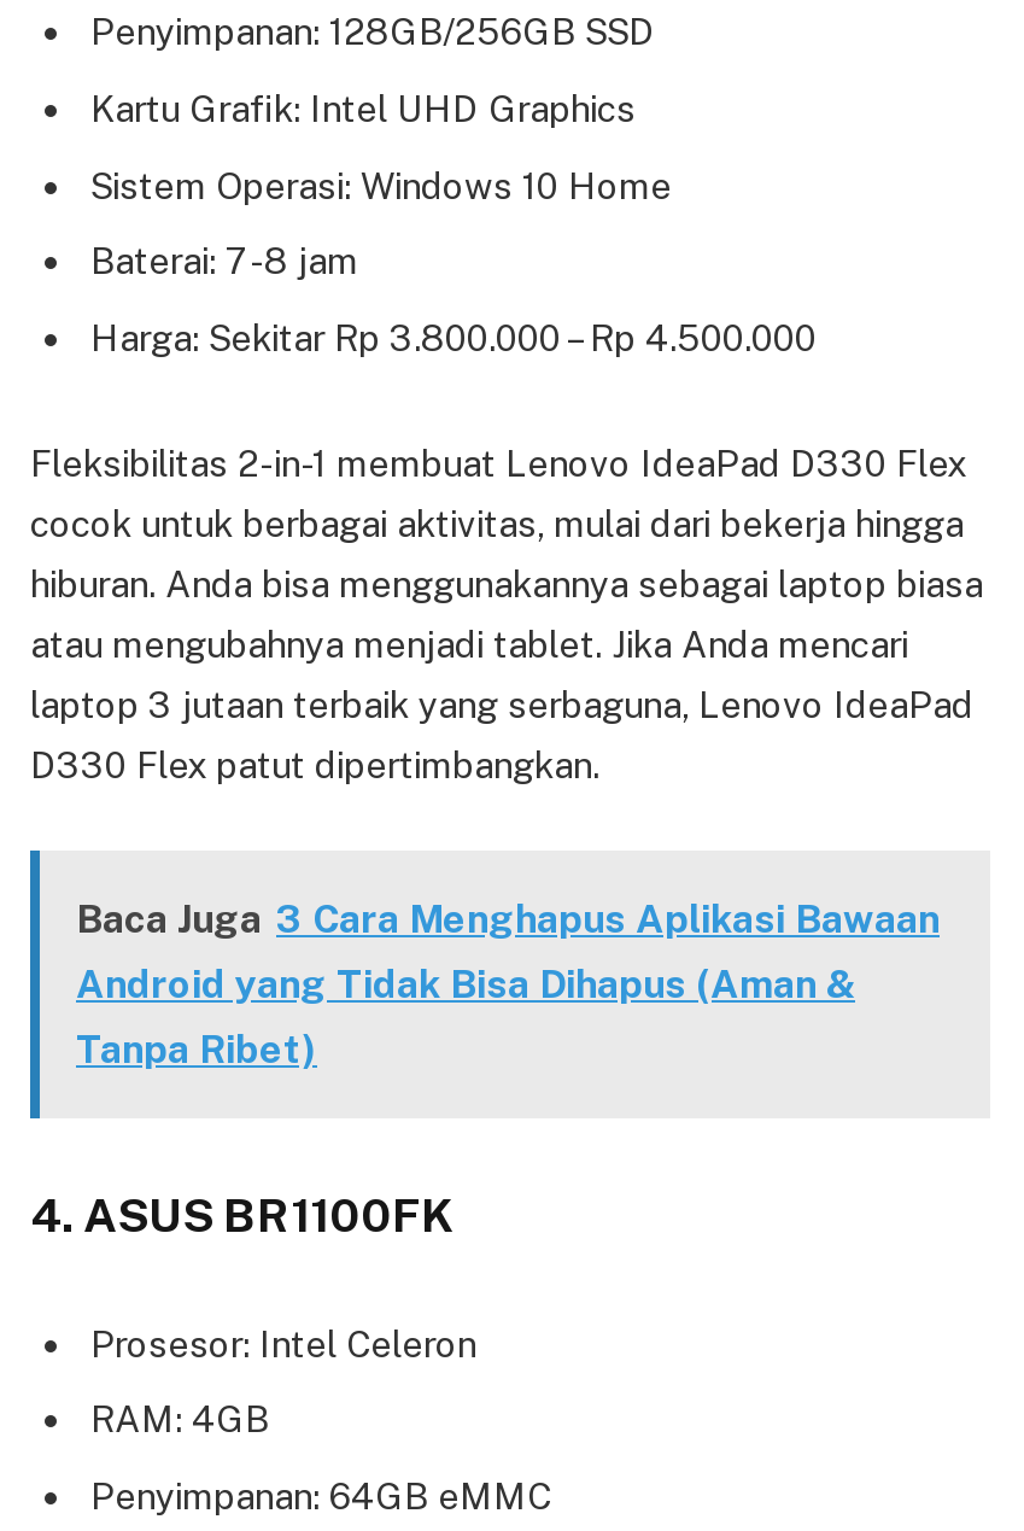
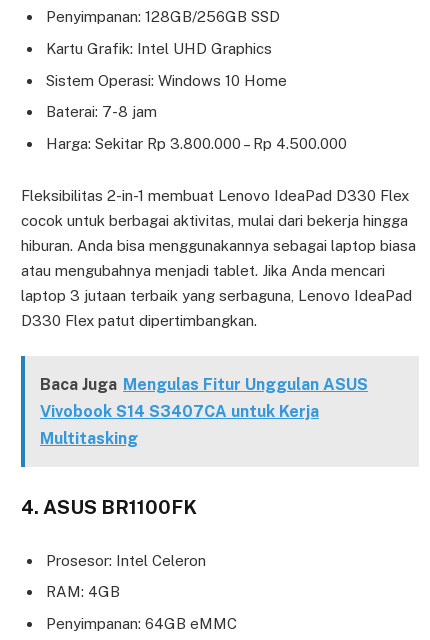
- Baca Juga 3 Cara Menghapus Aplikasi Bawaan
- Android yang Tidak Bisa Dihapus (Aman &
- Tanpa Ribet)
+ Baca Juga Mengulas Fitur Unggulan ASUS
+ Vivobook S14 S3407CA untuk Kerja
+ Multitasking
